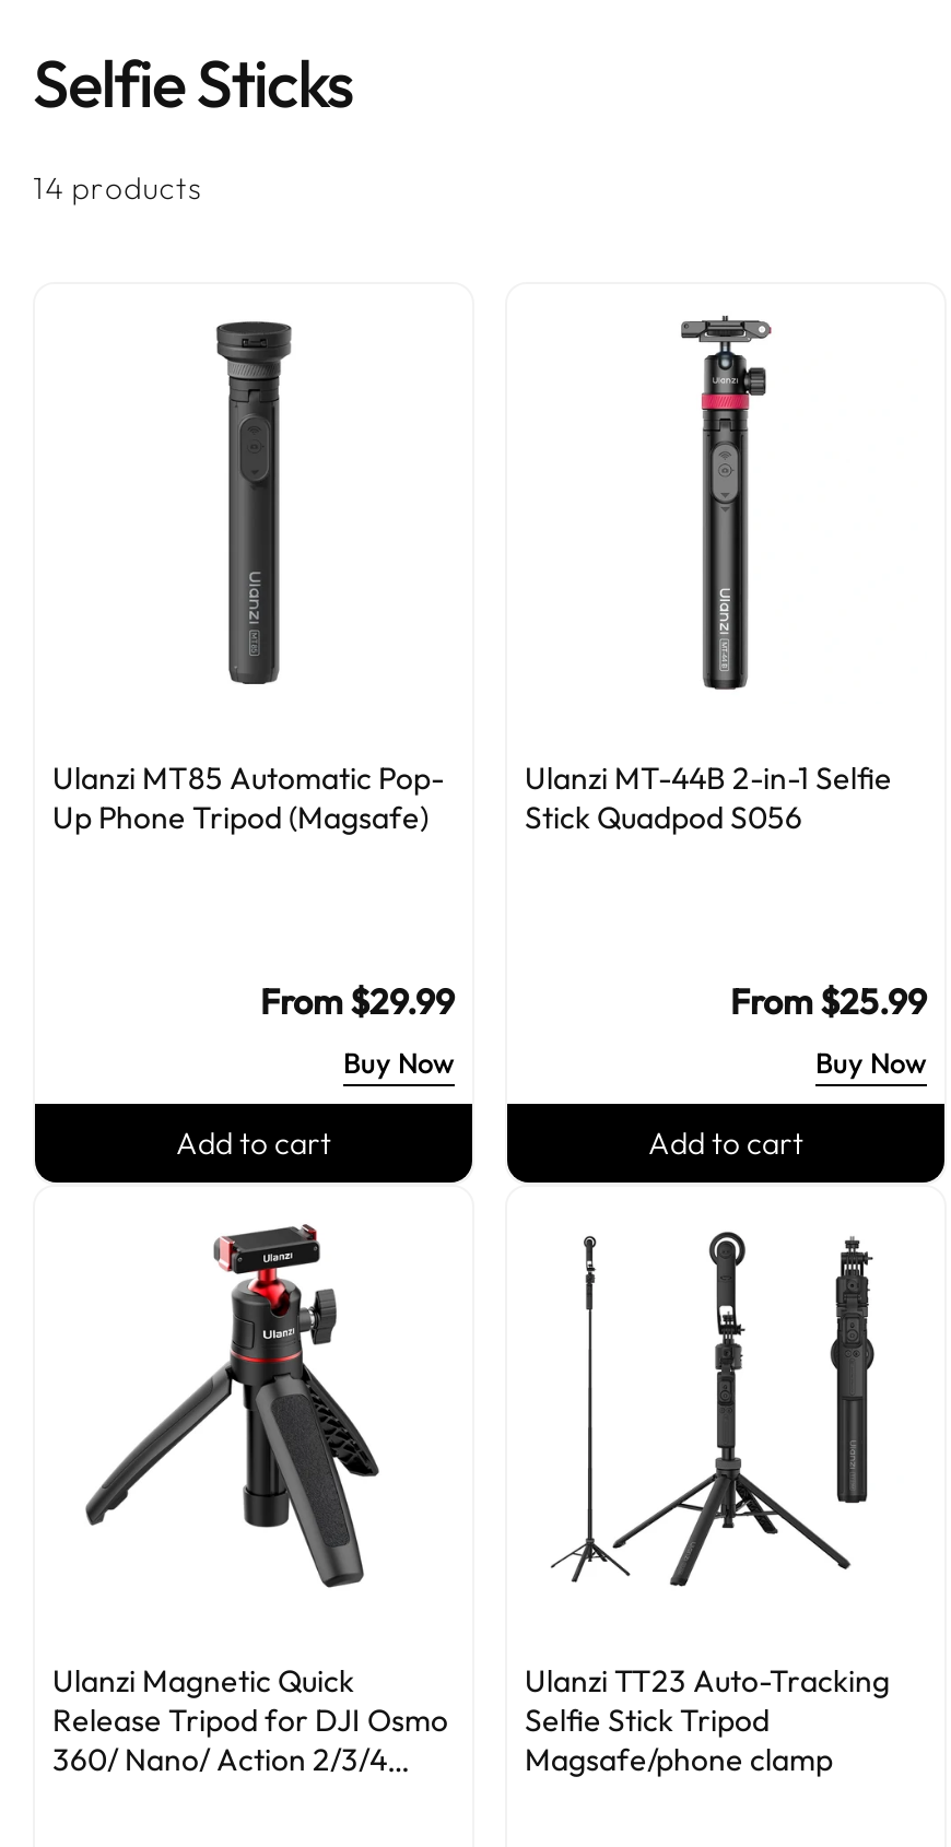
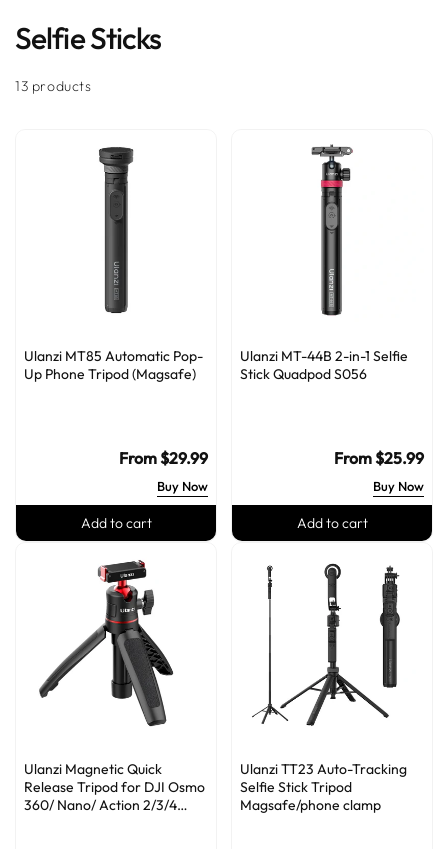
- 14 products
+ 13 products
